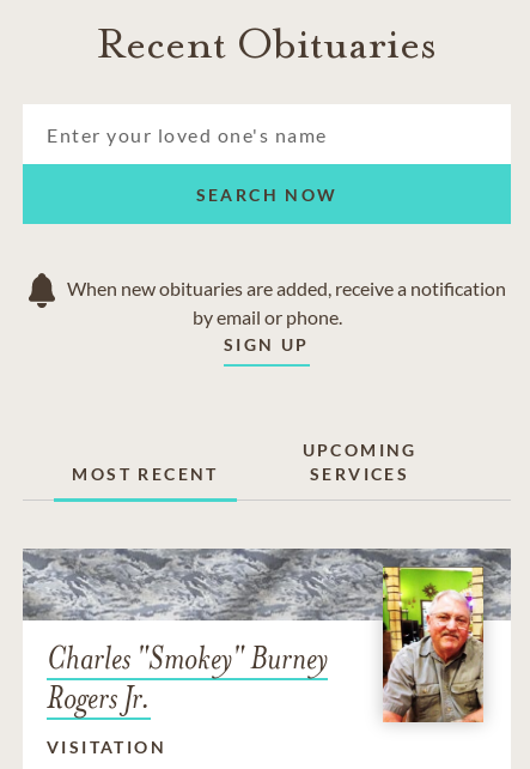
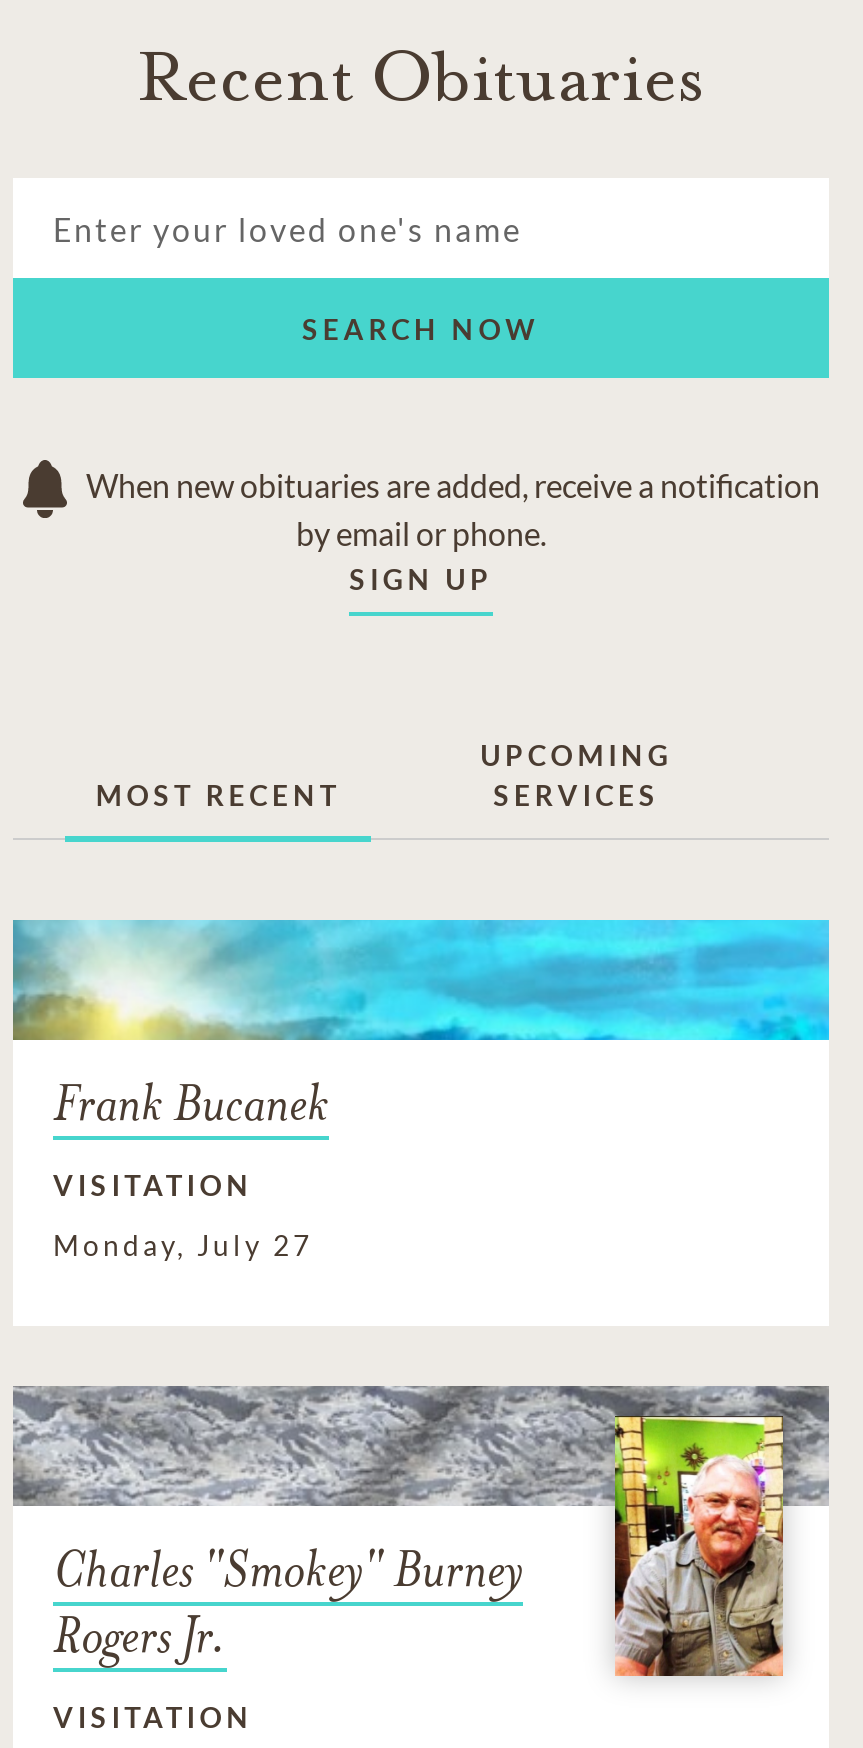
+ [image]
+ Frank Bucanek
+ VISITATION
+ Monday, July 27
